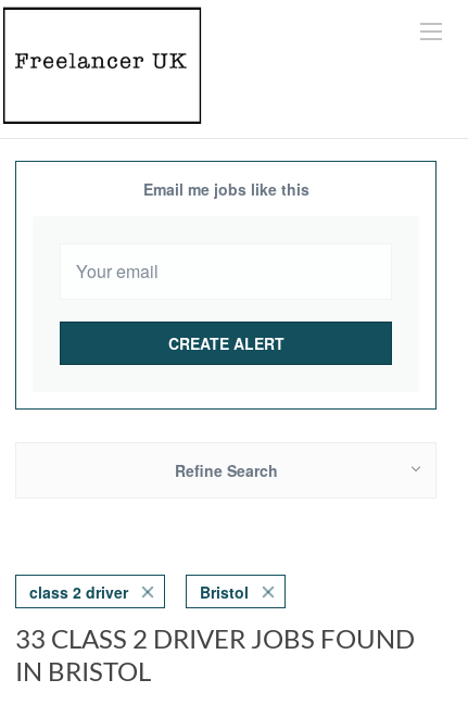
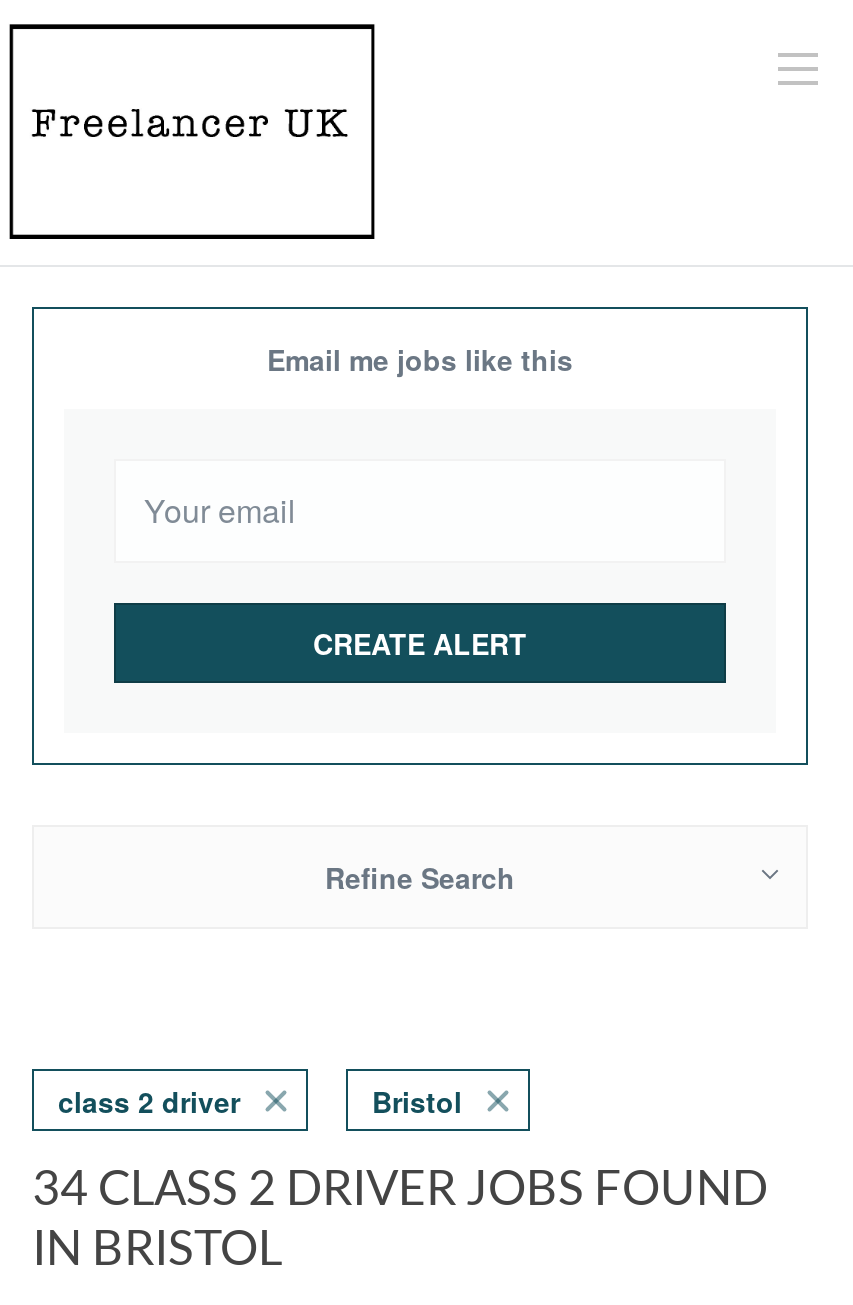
- 33 CLASS 2 DRIVER JOBS FOUND
+ 34 CLASS 2 DRIVER JOBS FOUND
